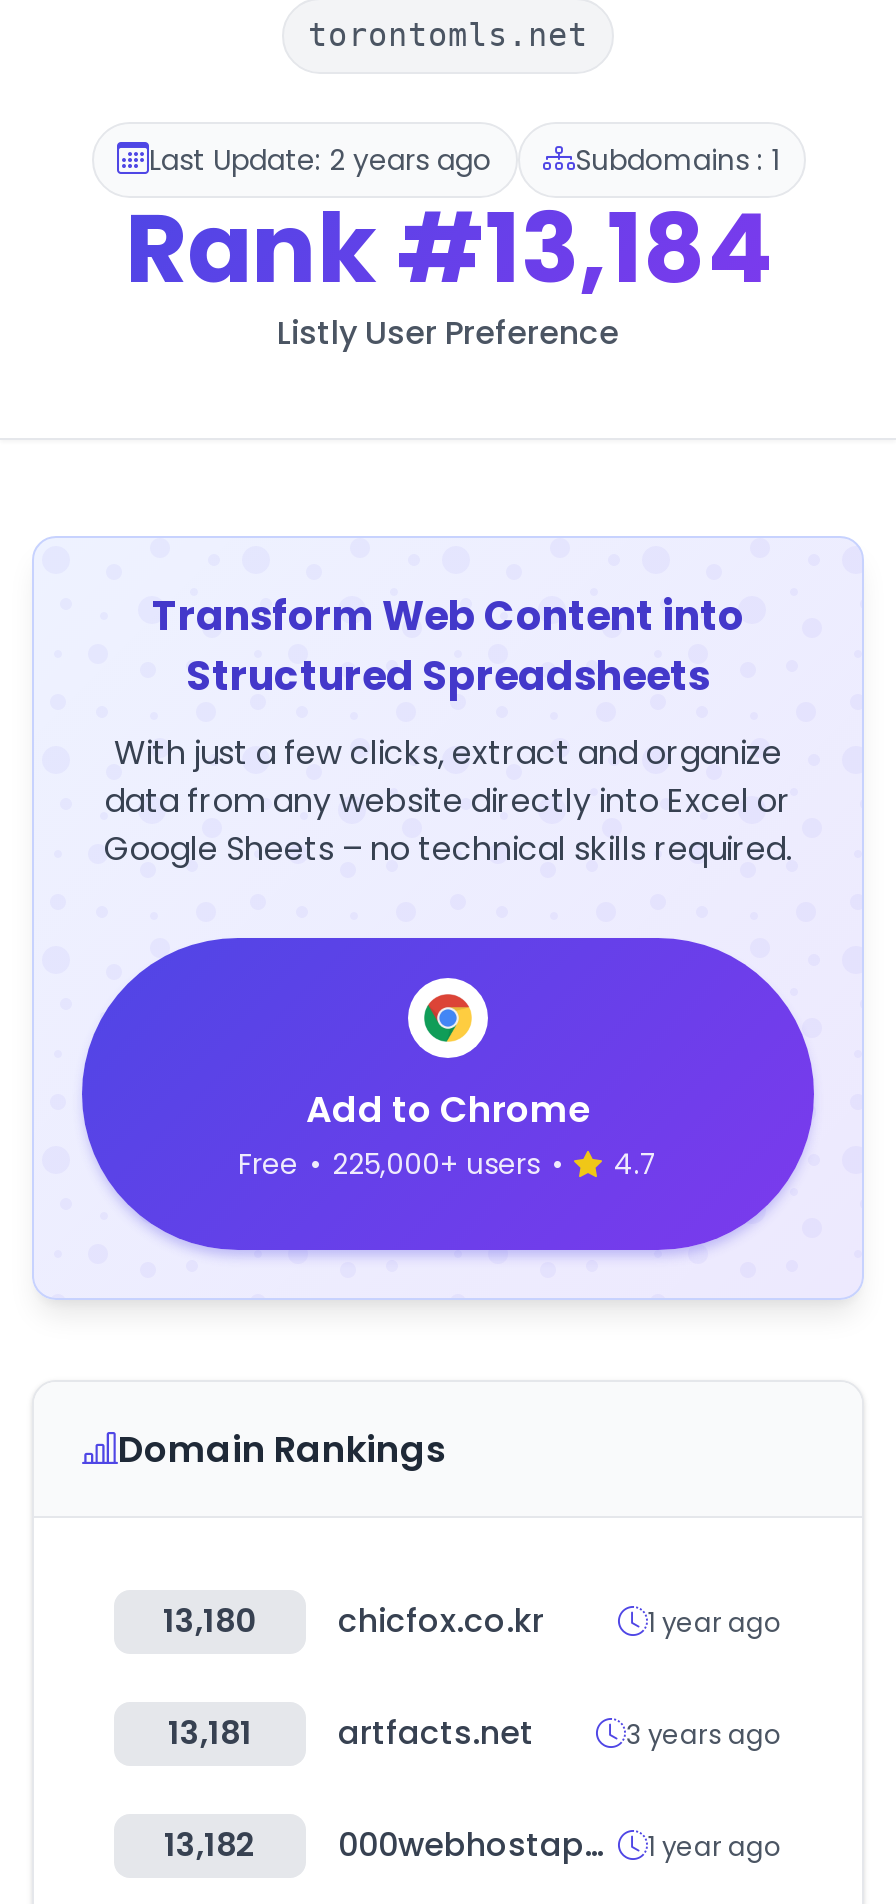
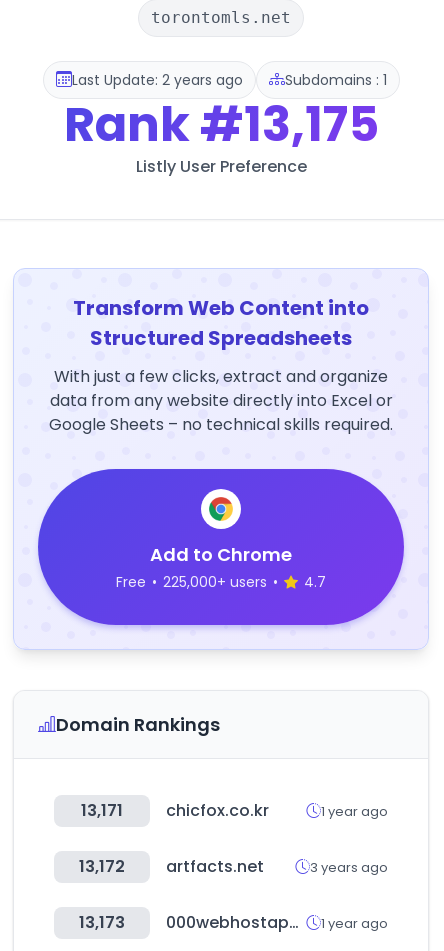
- Rank #13,184
+ Rank #13,175

- 13,180 chicfox.co.kr
+ 13,171 chicfox.co.kr

- 13,181 artfacts.net
+ 13,172 artfacts.net

- 13,182
+ 13,173
